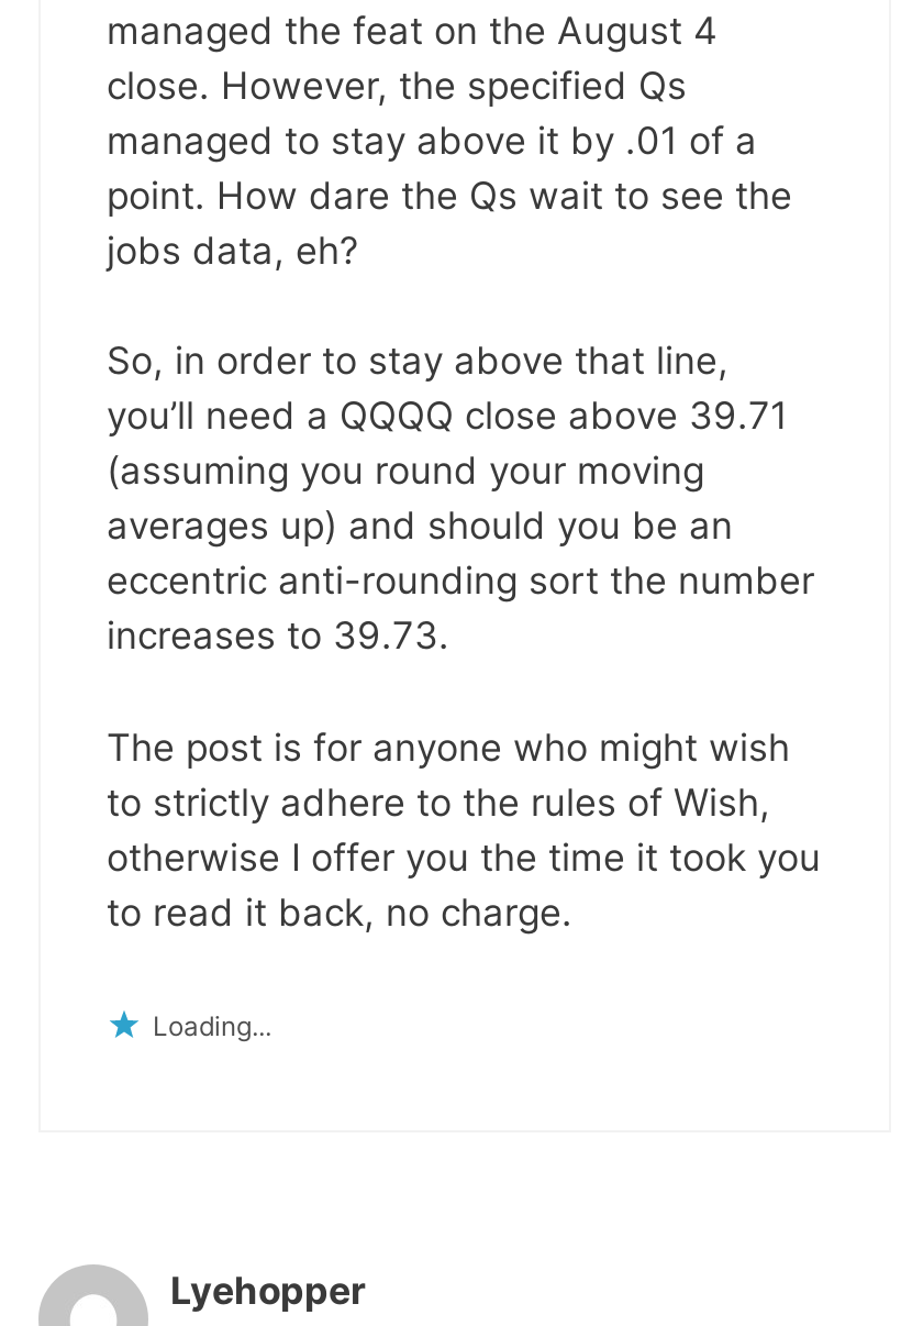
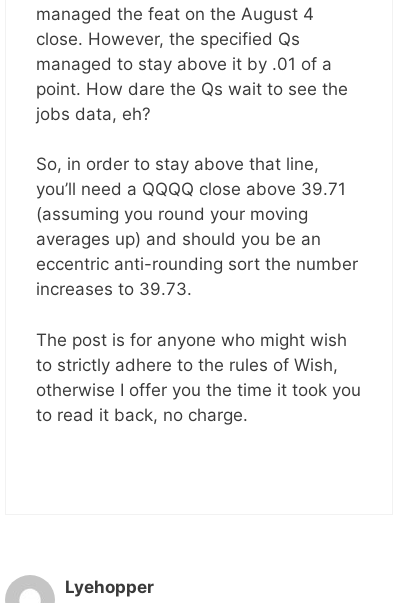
- Loading...
